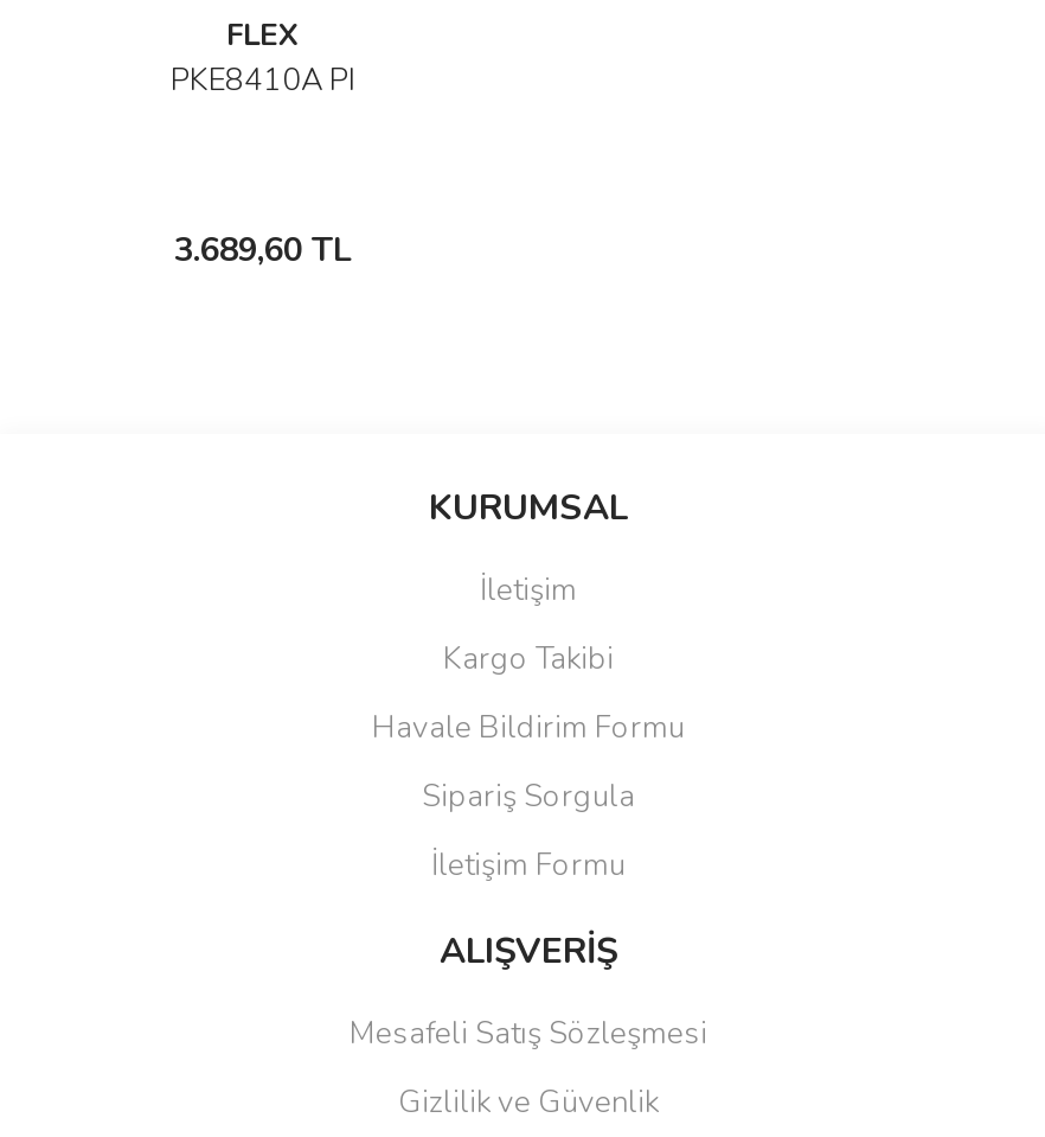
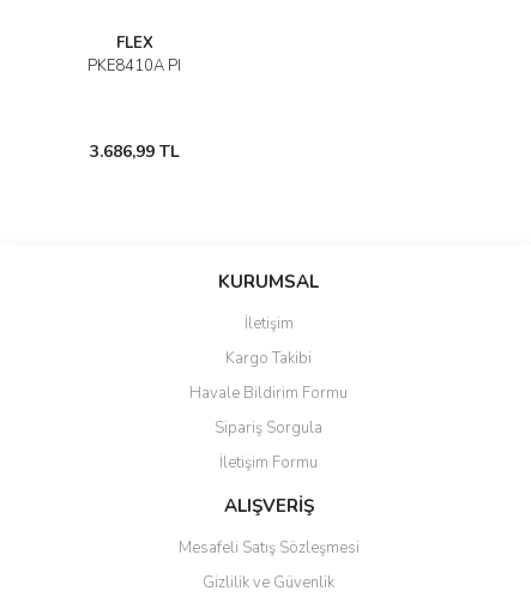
- 3.689,60 TL
+ 3.686,99 TL
